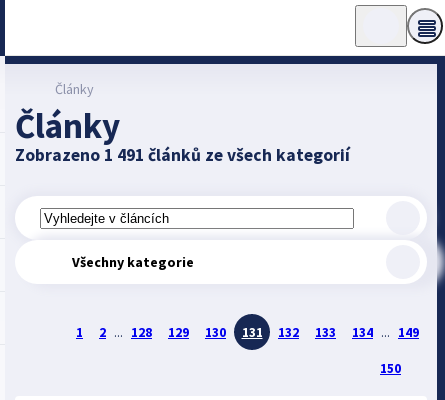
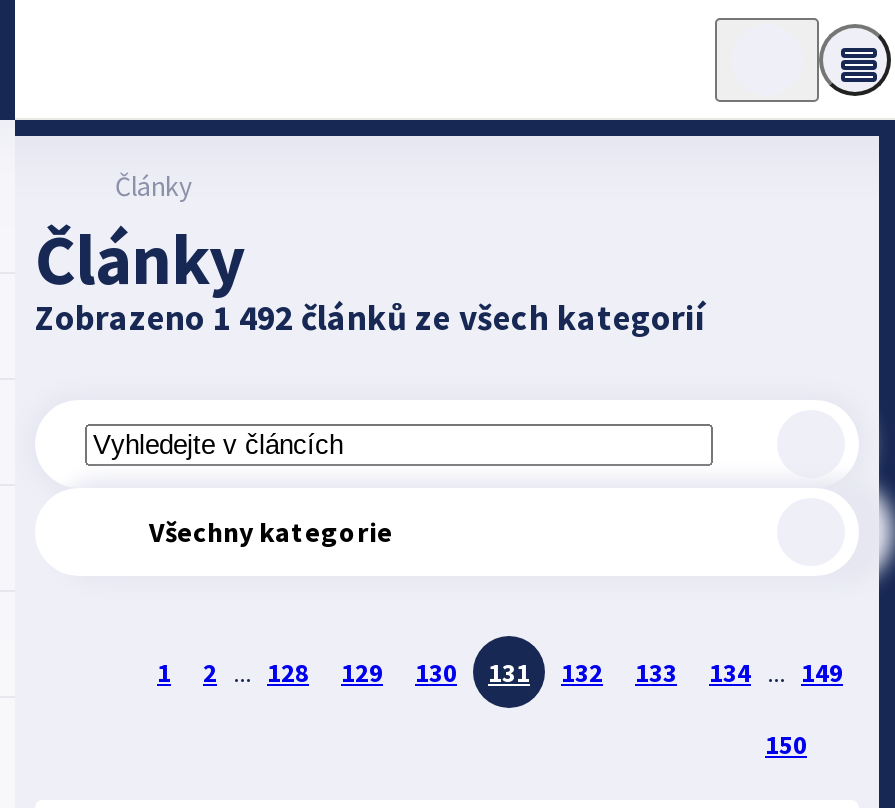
- Zobrazeno 1 491 článků ze všech kategorií
+ Zobrazeno 1 492 článků ze všech kategorií
